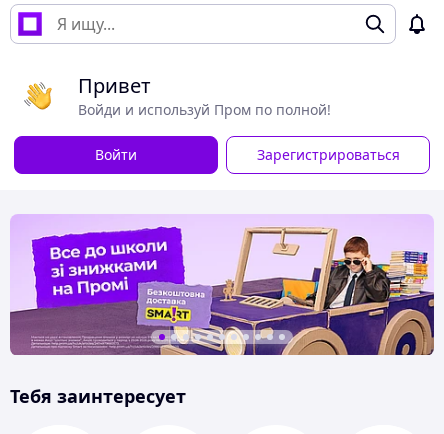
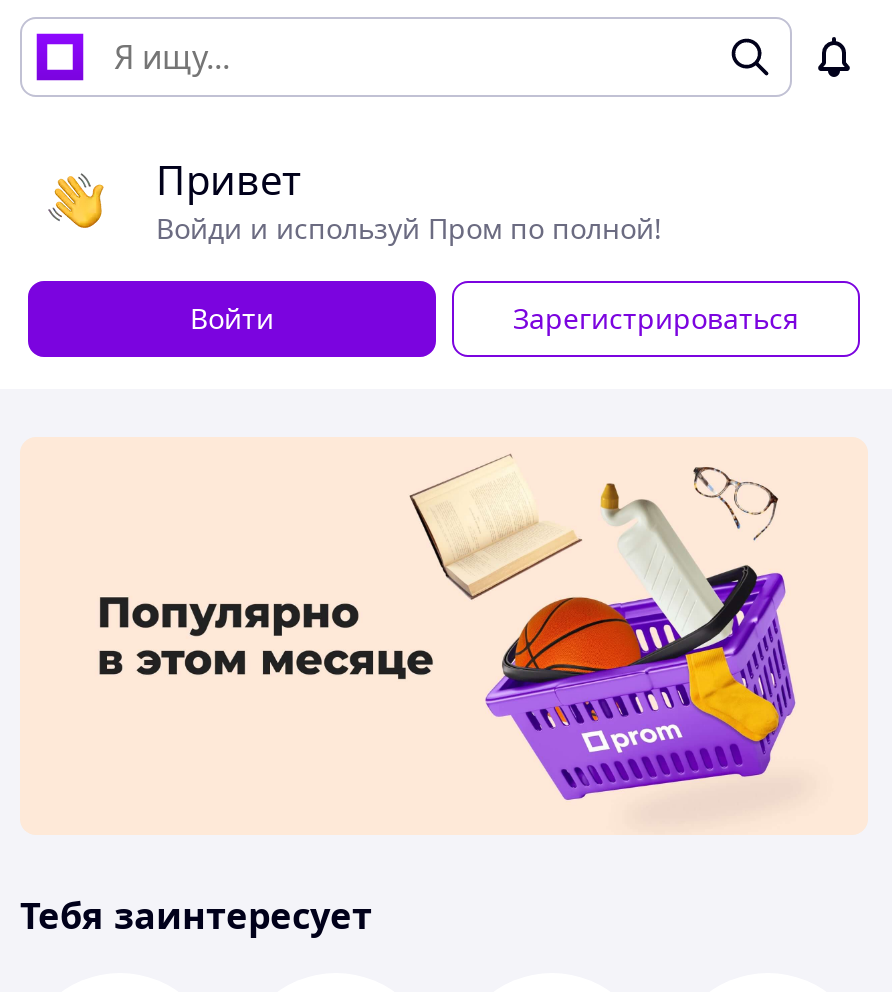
- [image]
+ [image]
